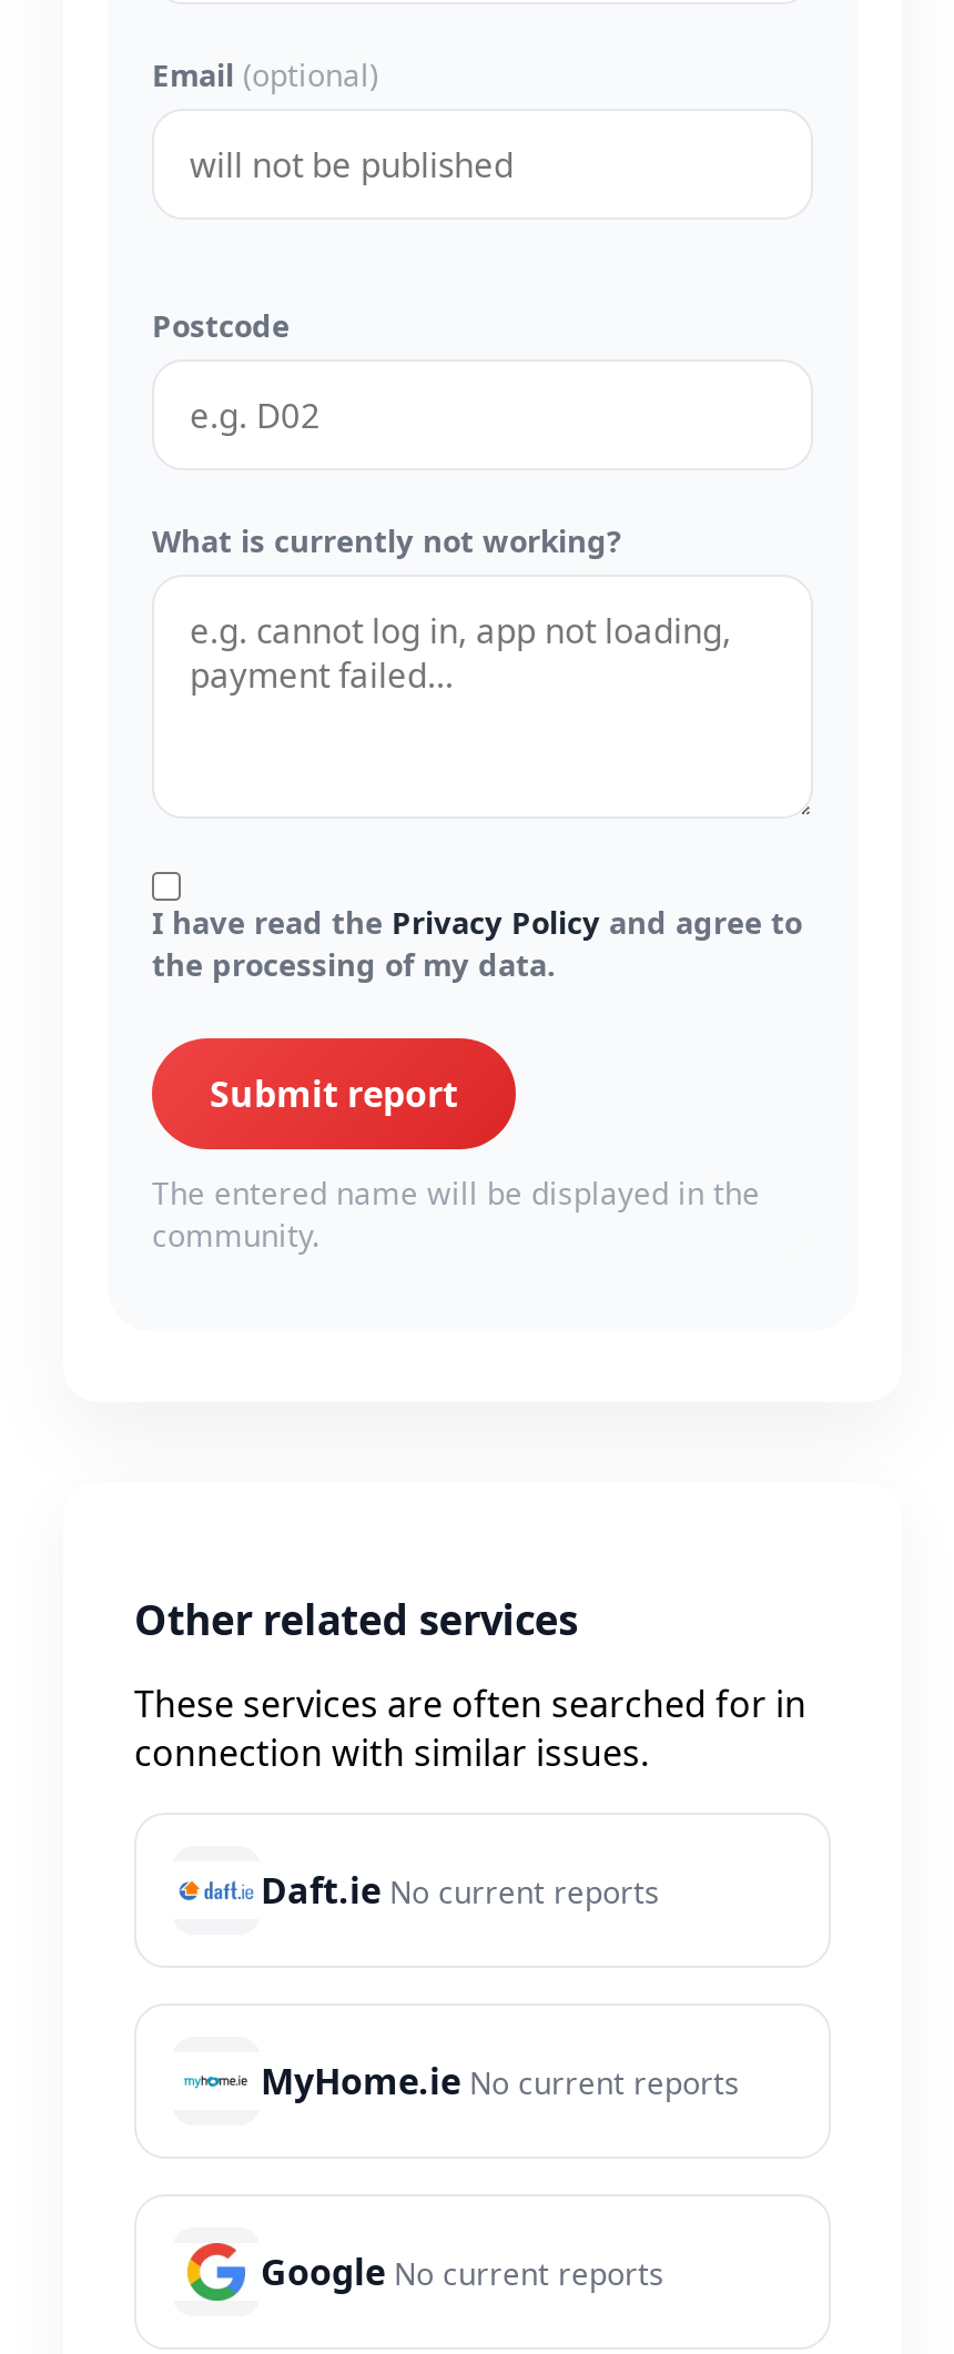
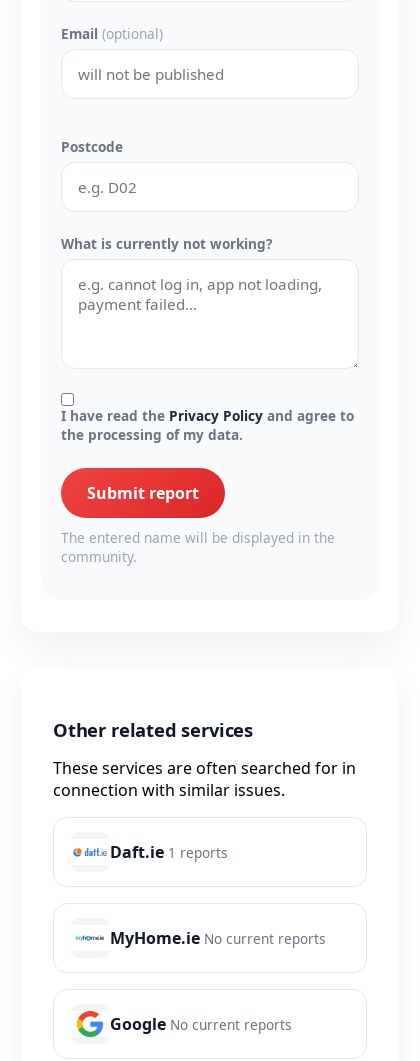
- Daft.ie No current reports
+ Daft.ie 1 reports
